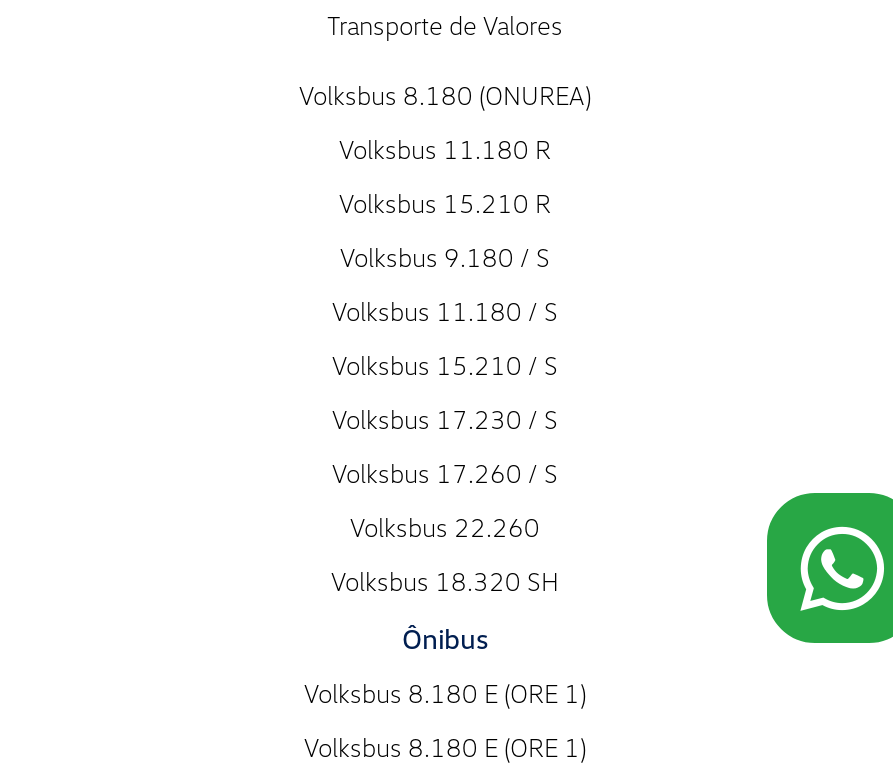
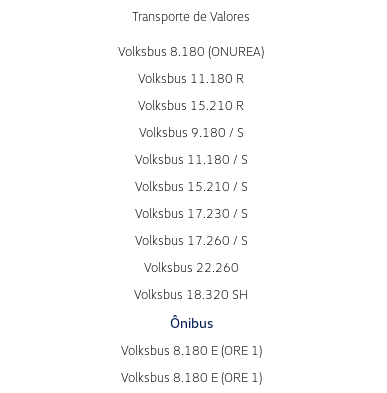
- [image]
